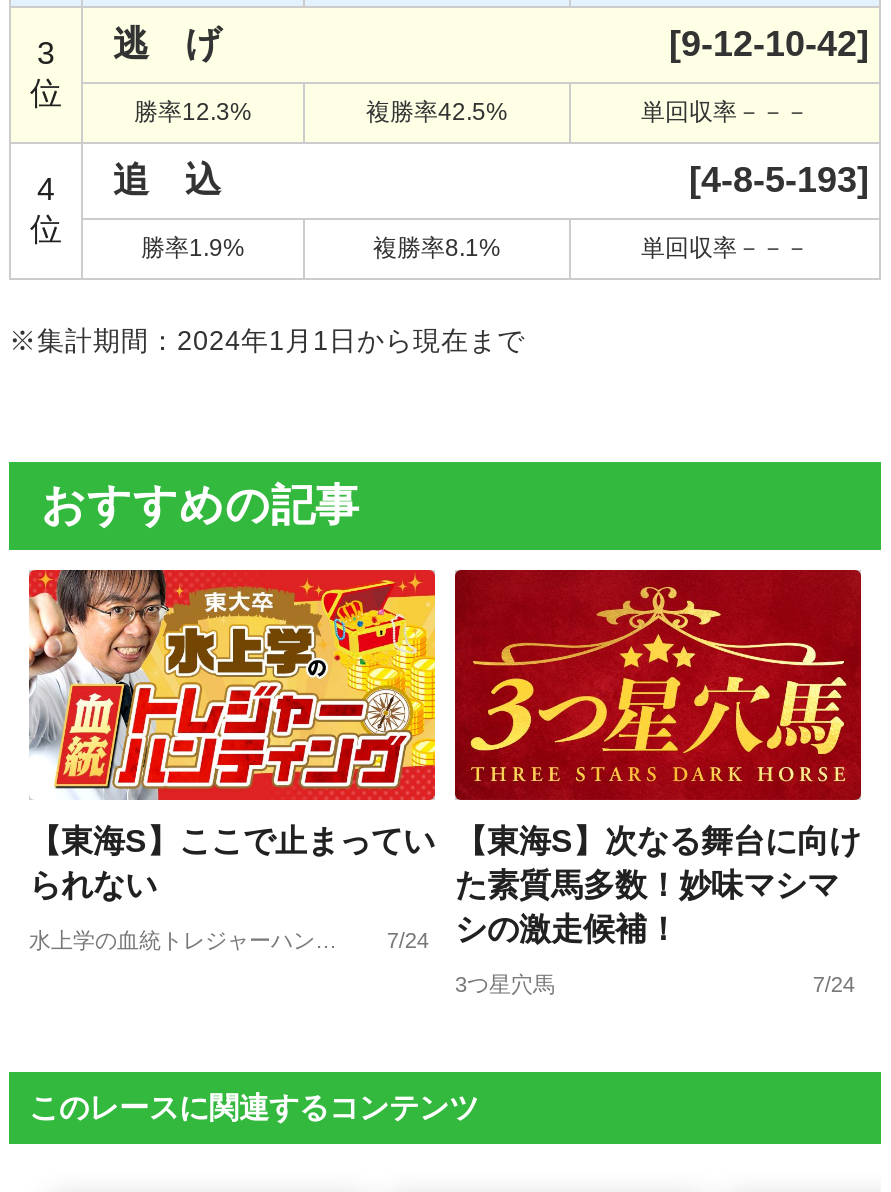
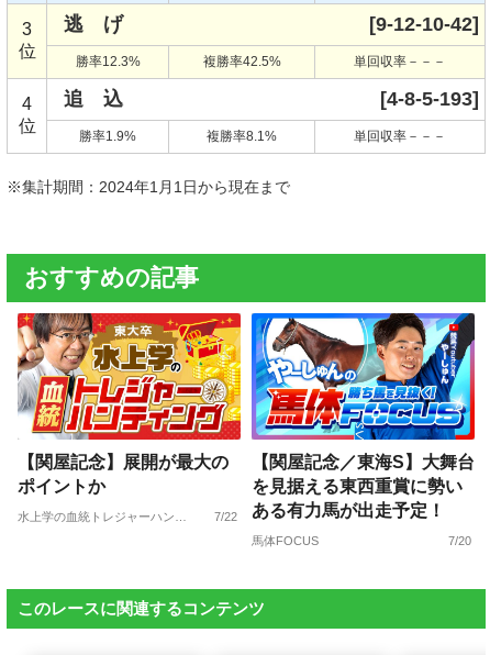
- [image]
- 【東海S】次なる舞台に向け
- た素質馬多数！妙味マシマ
- シの激走候補！
+ [image]
+ 【関屋記念／東海S】大舞台
+ を見据える東西重賞に勢い
+ ある有力馬が出走予定！

- 【東海S】ここで止まってい
- られない
+ 【関屋記念】展開が最大の
+ ポイントか

- 7/24
+ 7/22

- 3つ星穴馬
- 7/24
+ 馬体FOCUS
+ 7/20
